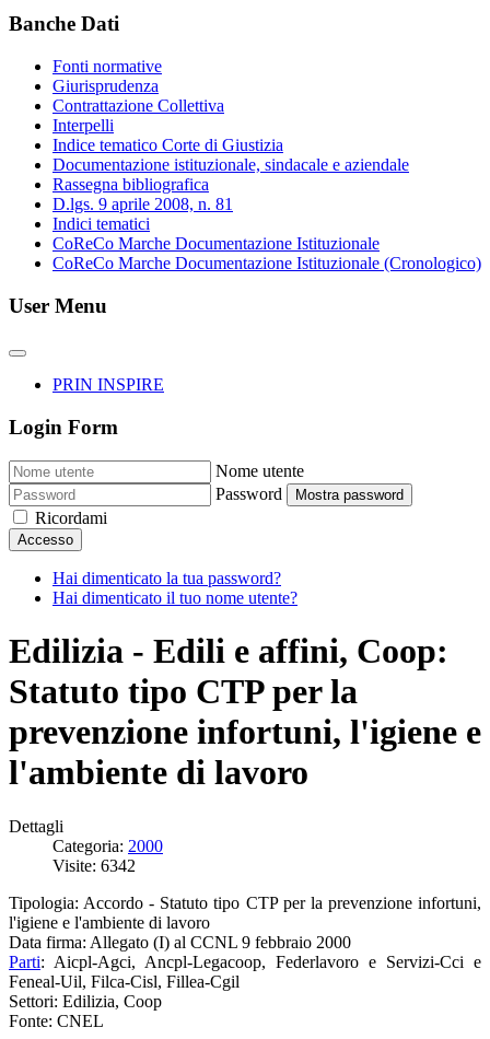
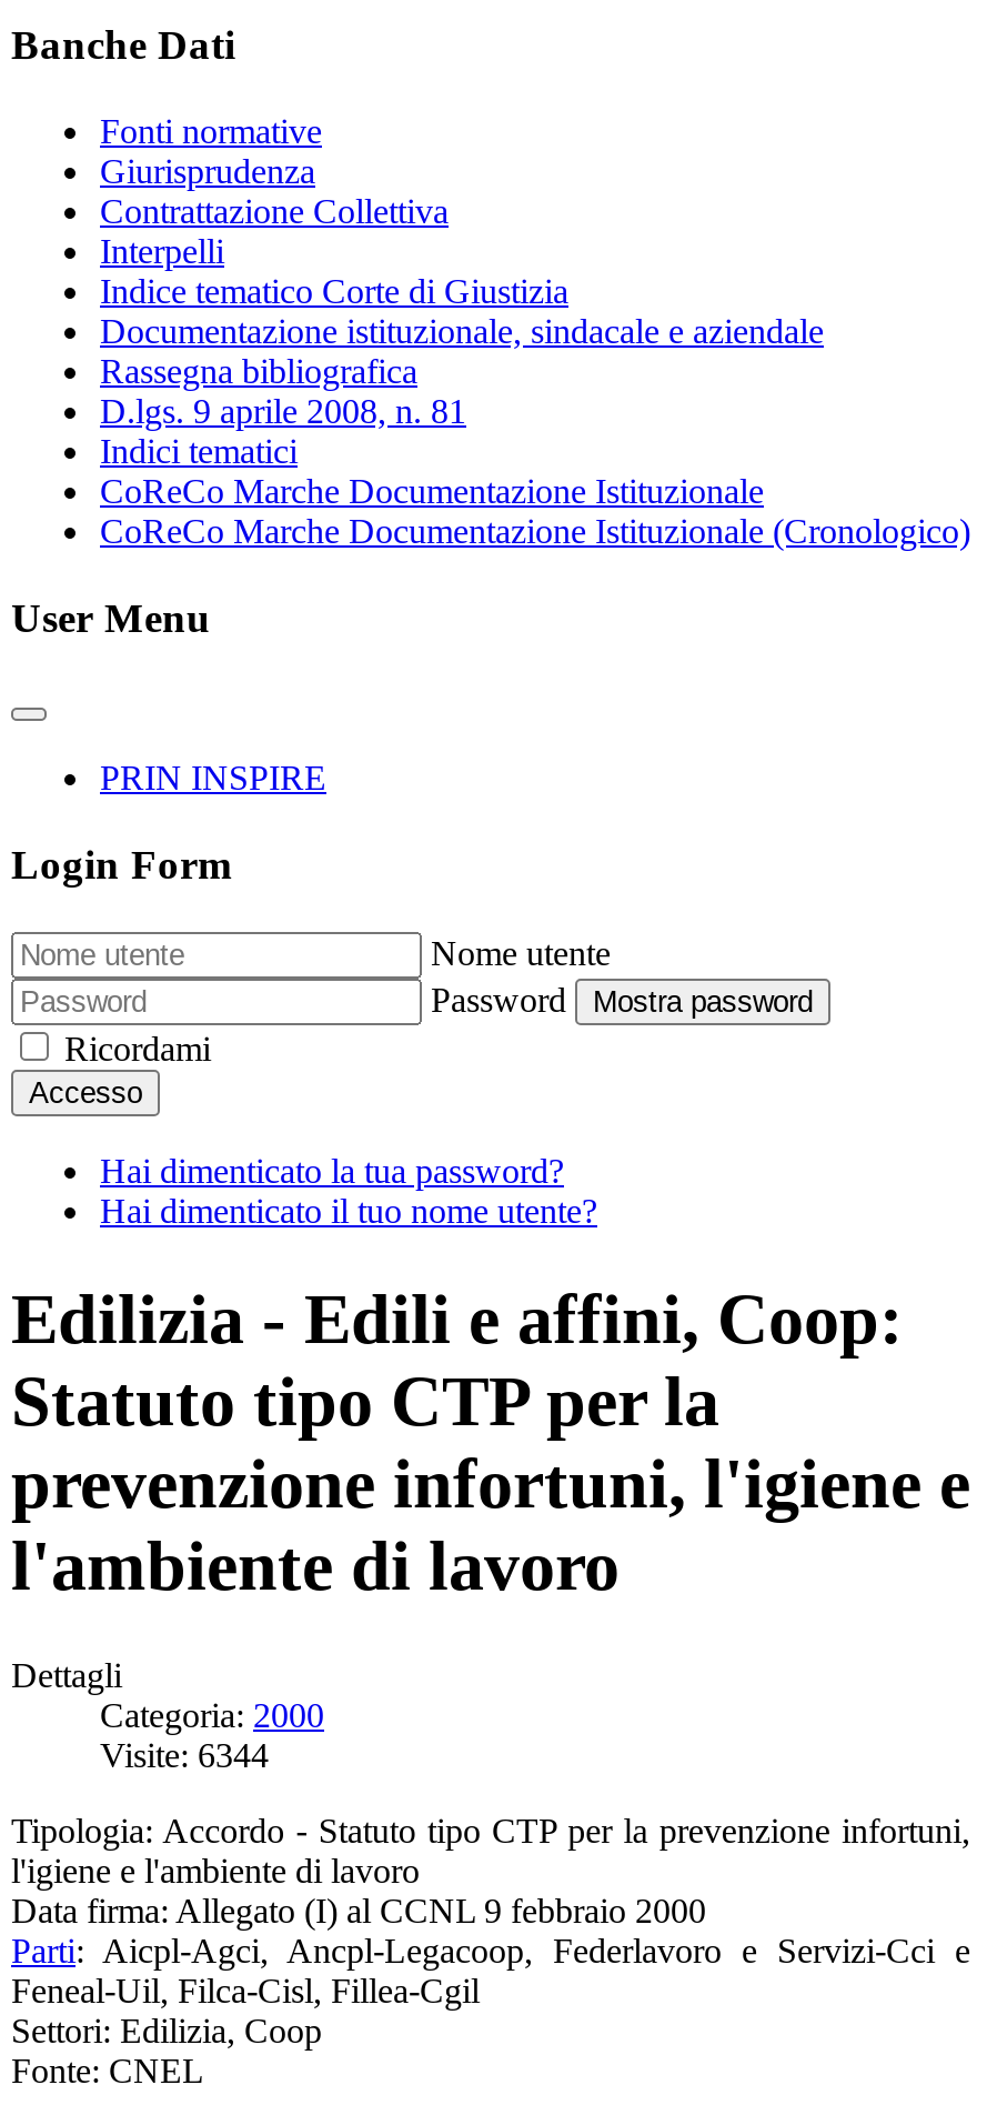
- Visite: 6342
+ Visite: 6344
